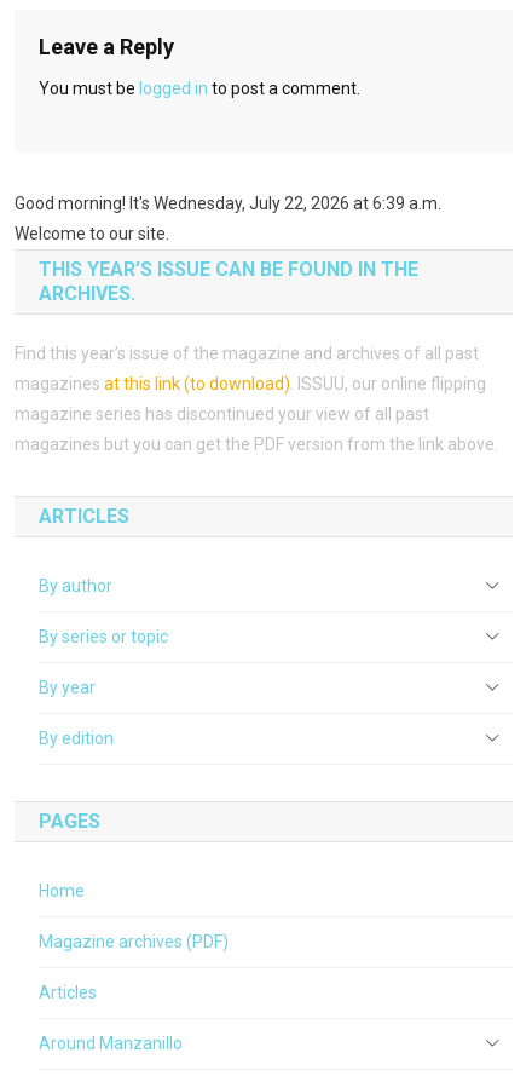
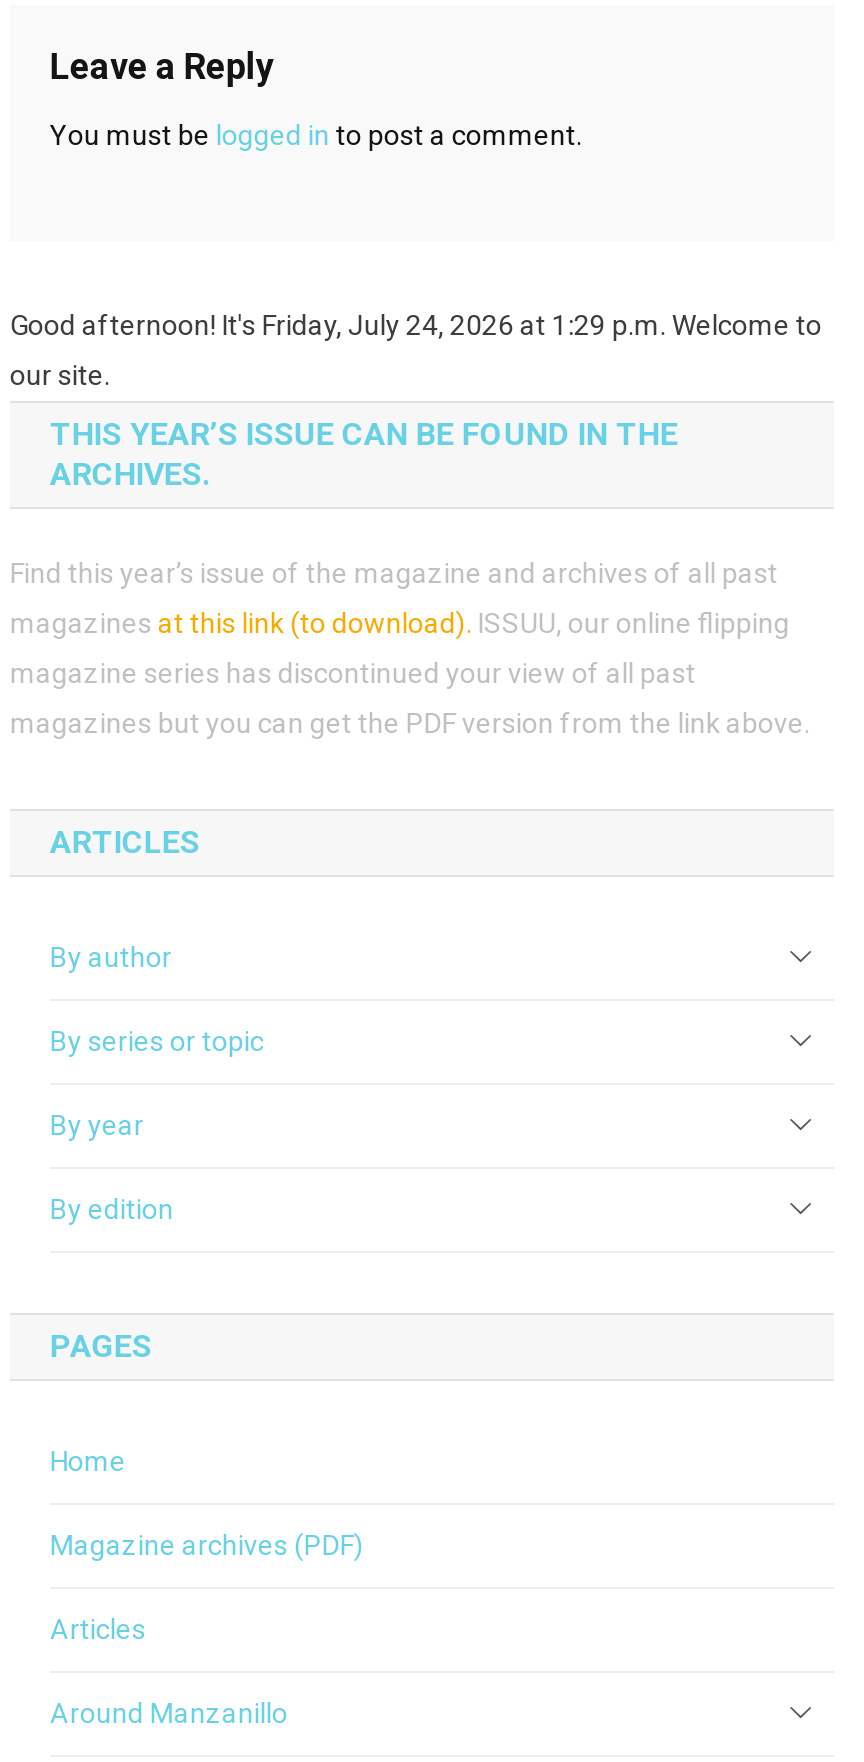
- Good morning! It's Wednesday, July 22, 2026 at 6:39 a.m.
+ Good afternoon! It's Friday, July 24, 2026 at 1:29 p.m. Welcome to

- Welcome to our site.
+ our site.
